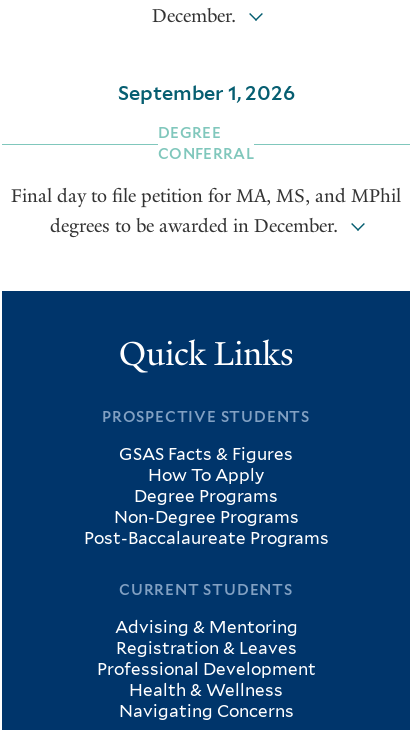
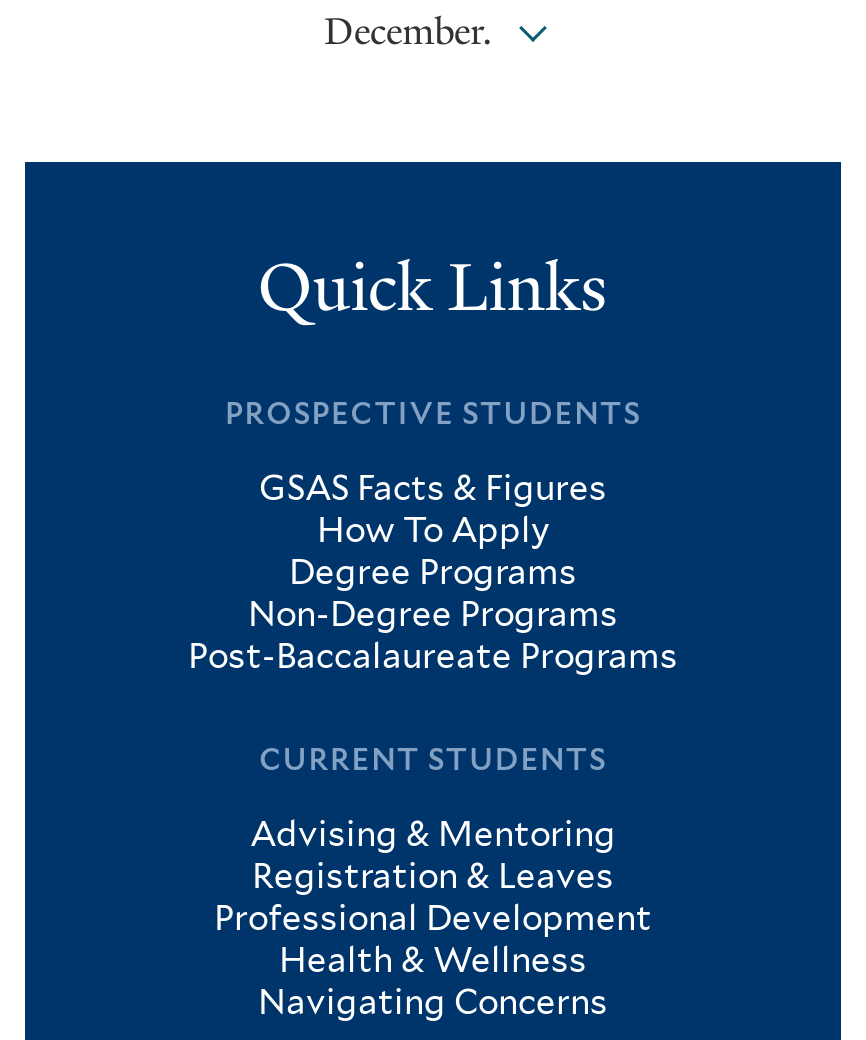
- September 1, 2026
- DEGREE
- CONFERRAL
- Final day to file petition for MA, MS, and MPhil
- degrees to be awarded in December.
